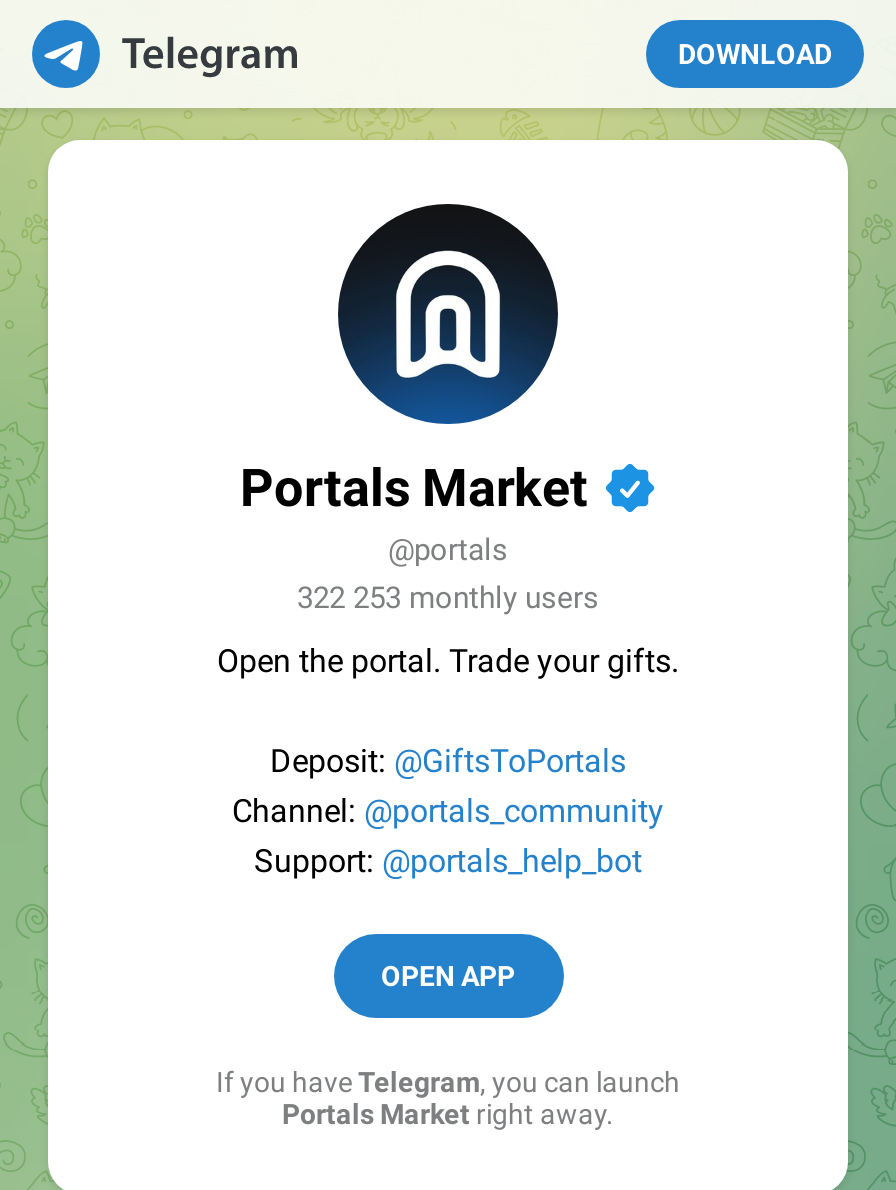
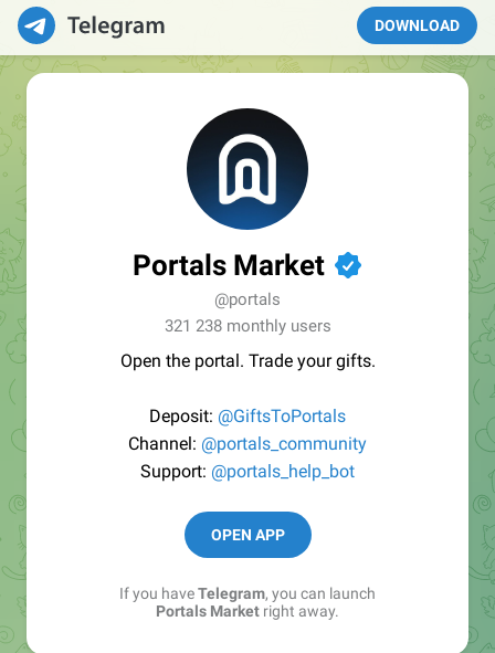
- 322 253 monthly users
+ 321 238 monthly users
